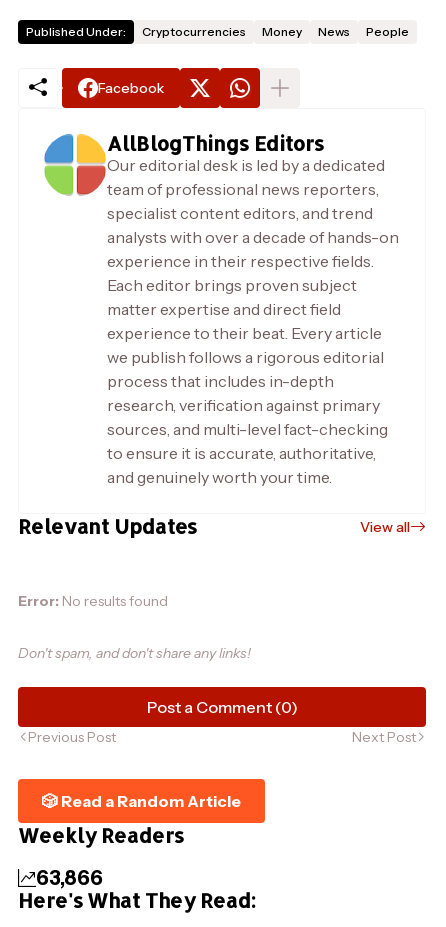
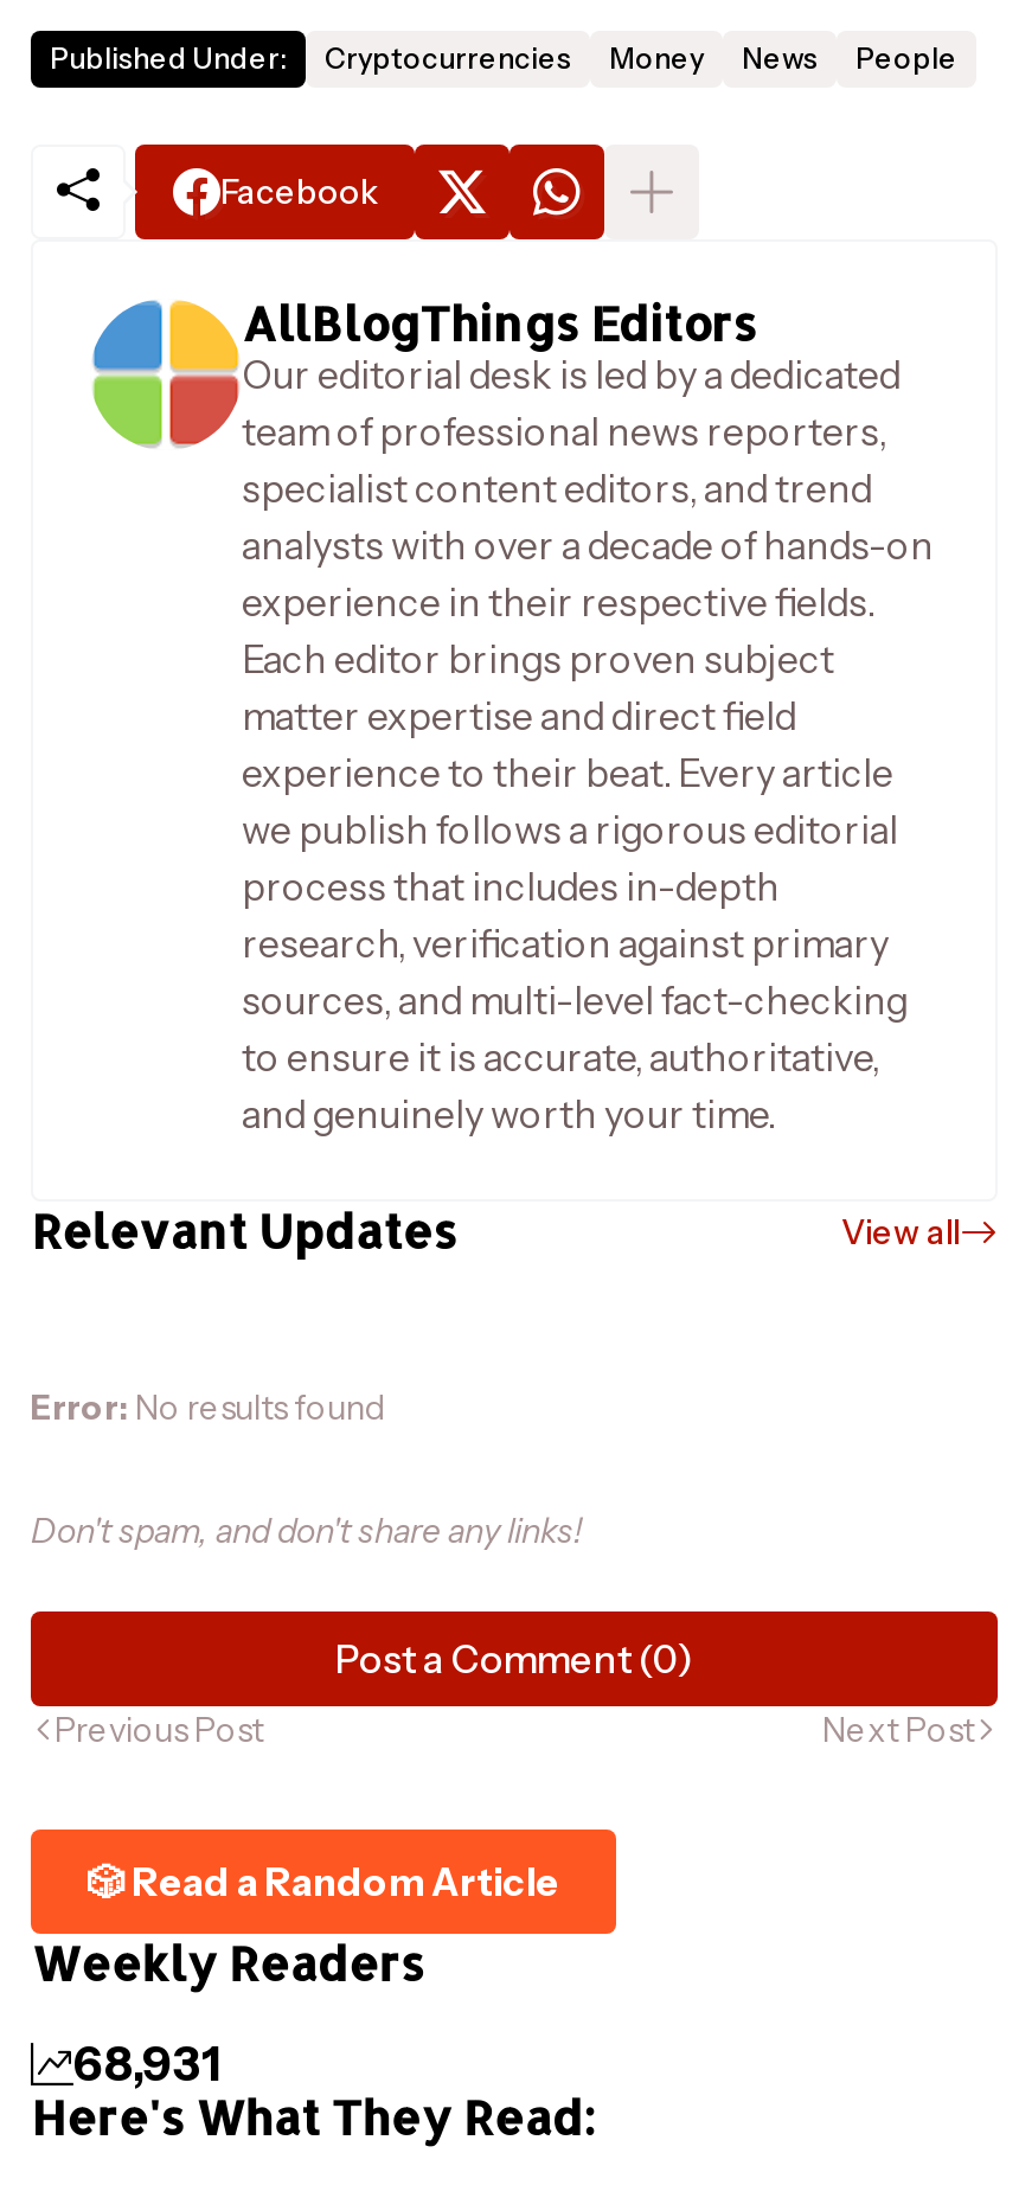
- 63,866
+ 68,931
